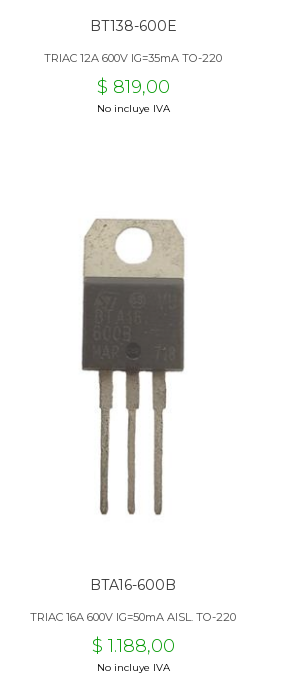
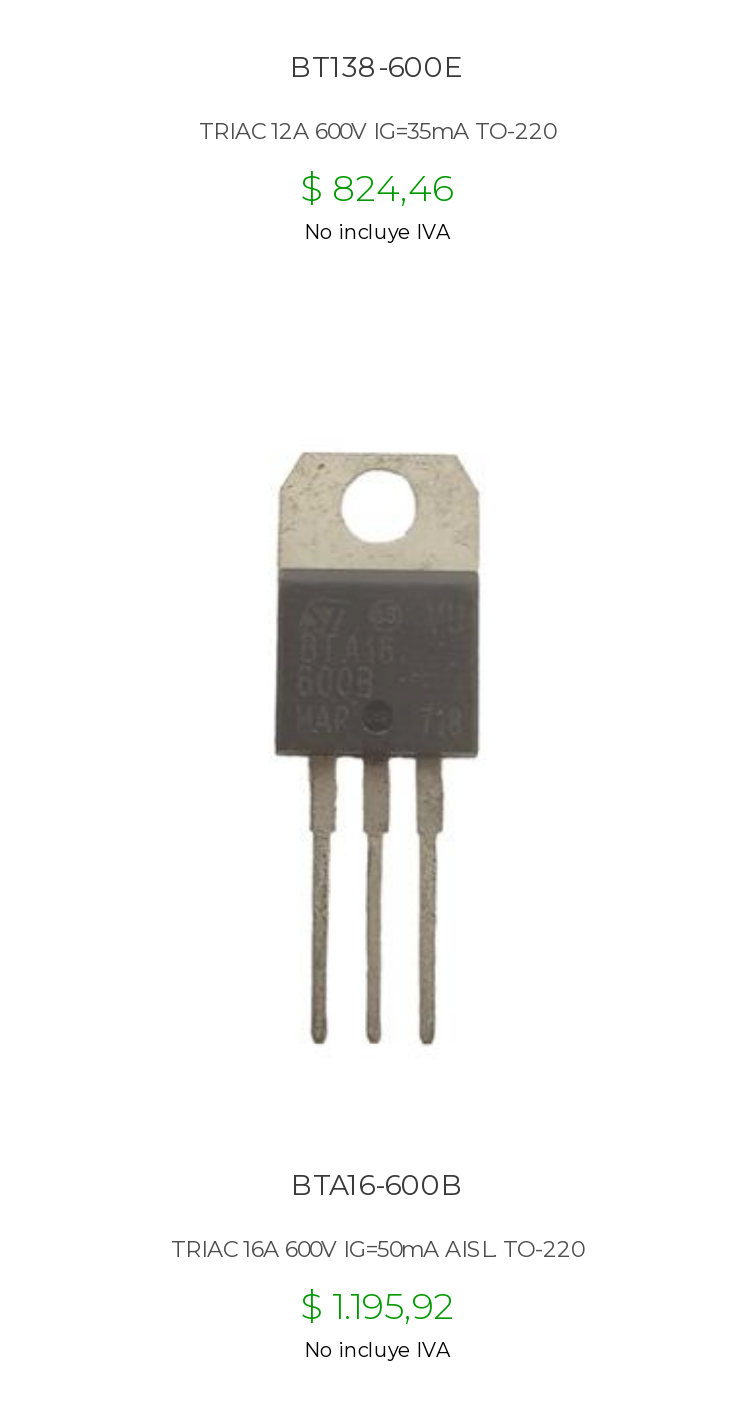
- $ 819,00
+ $ 824,46

- $ 1.188,00
+ $ 1.195,92
